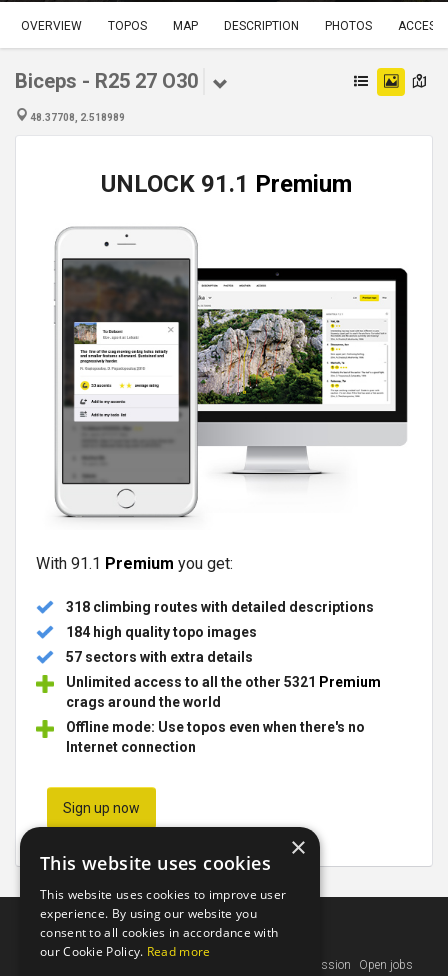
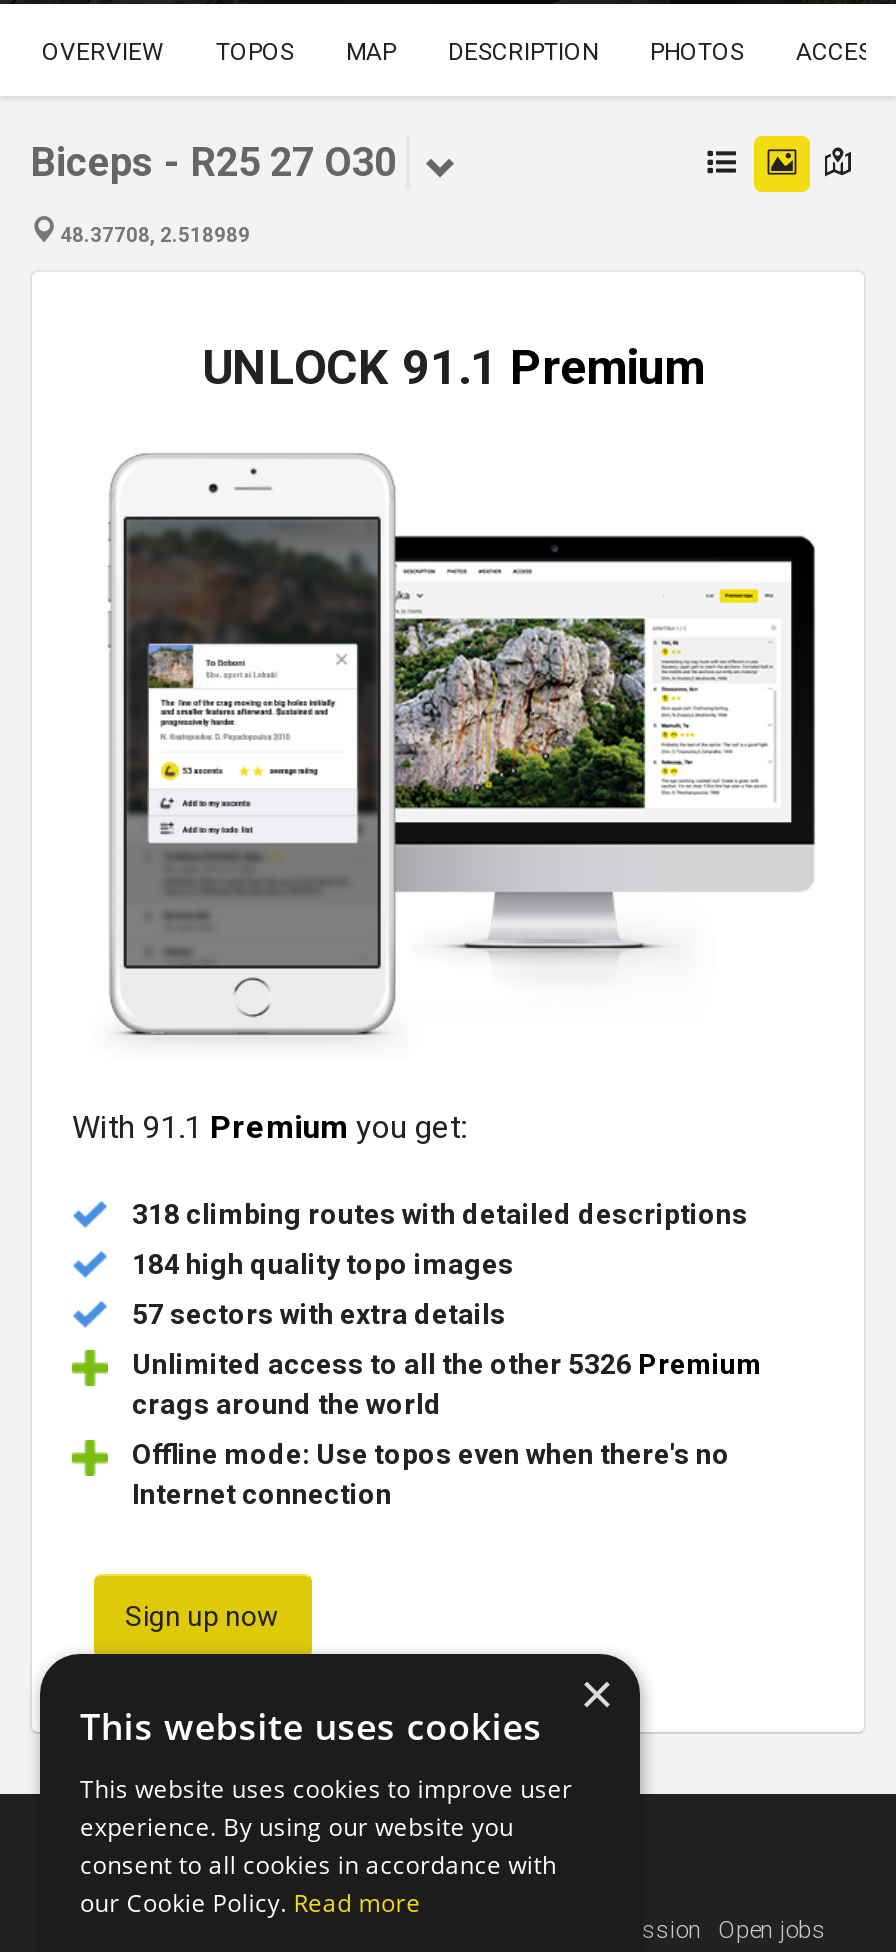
- Unlimited access to all the other 5321 Premium
+ Unlimited access to all the other 5326 Premium
